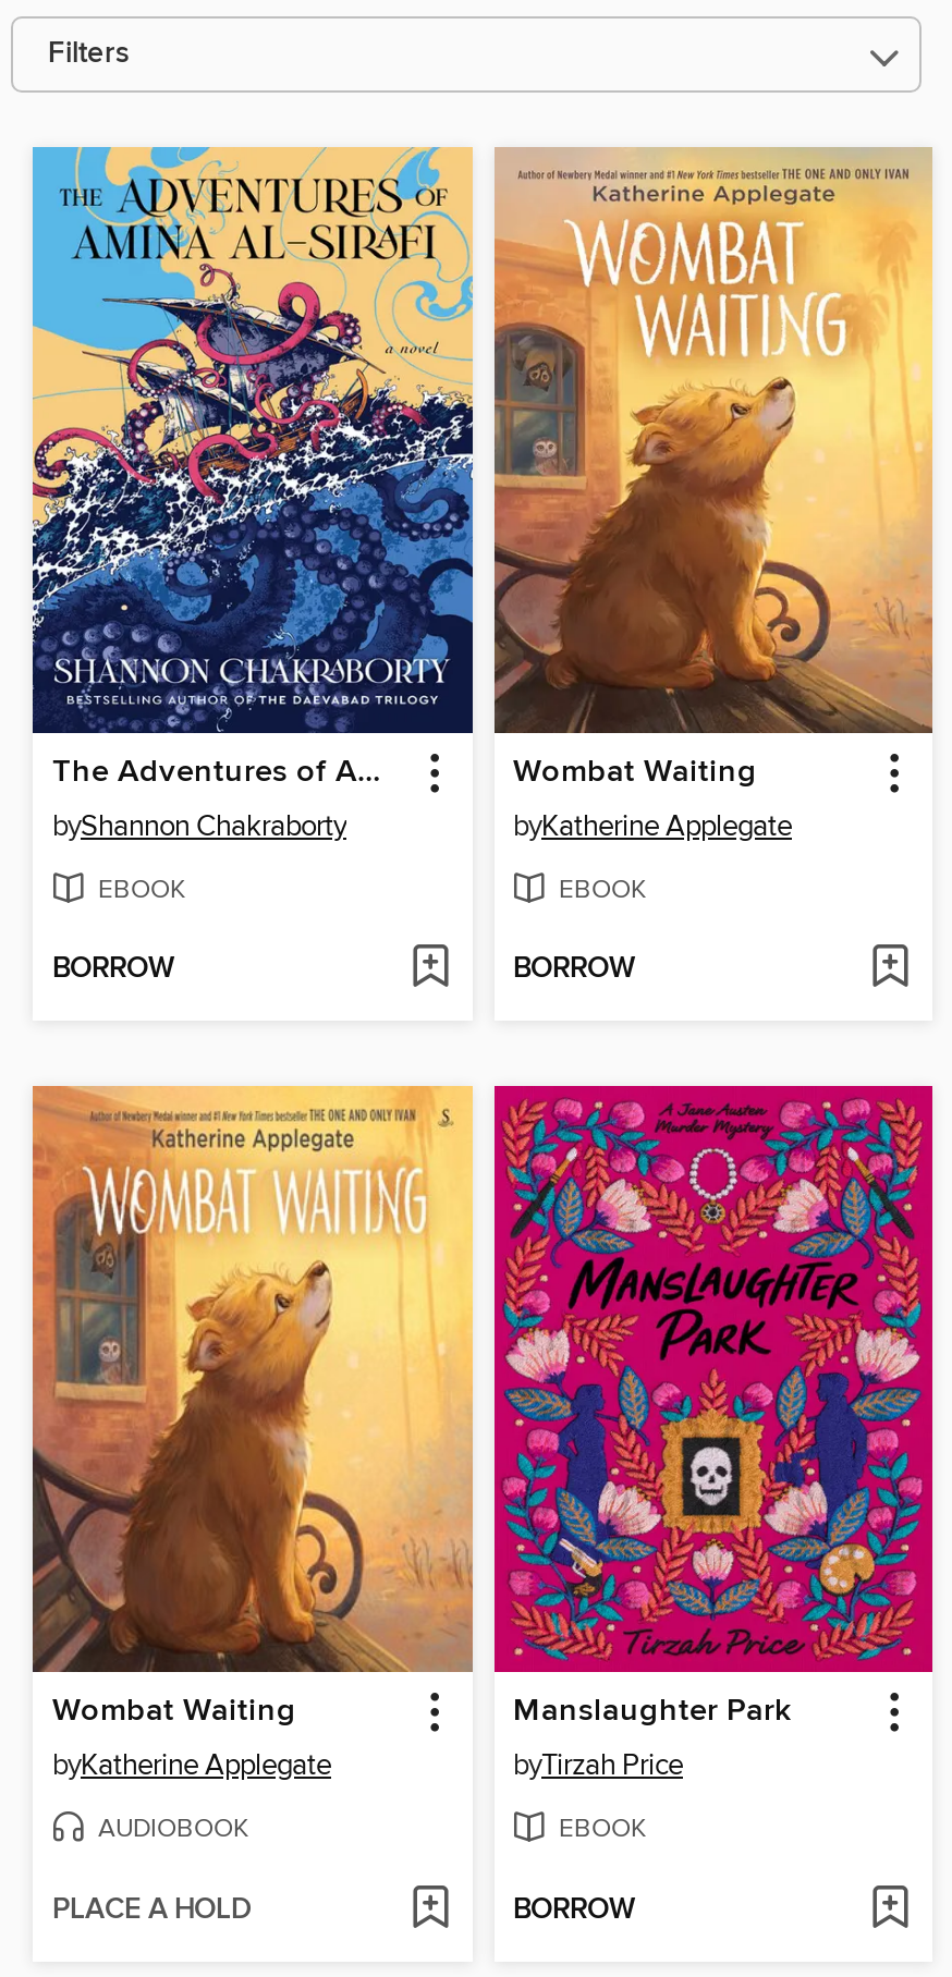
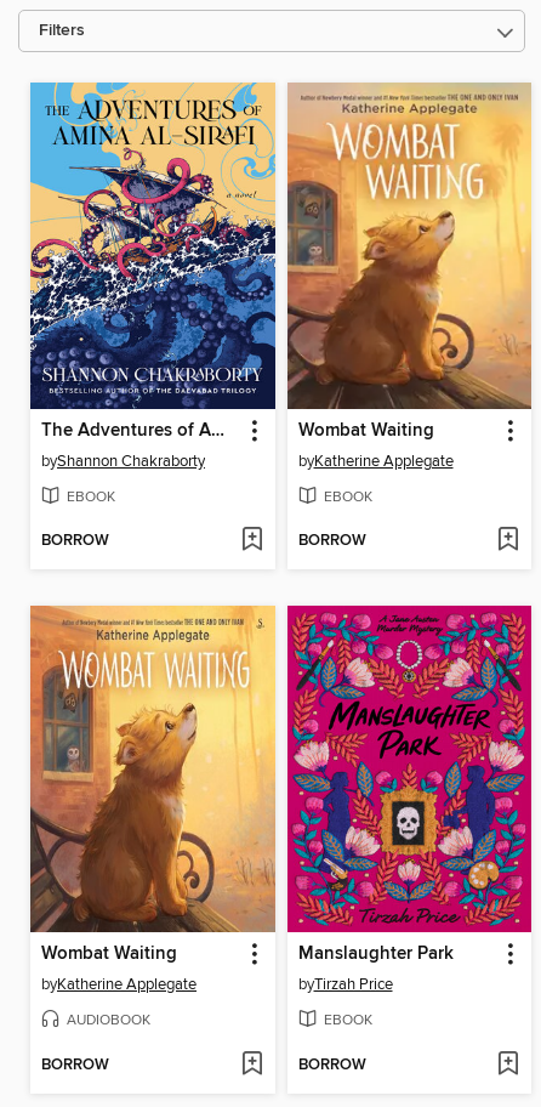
- PLACE A HOLD
+ BORROW
